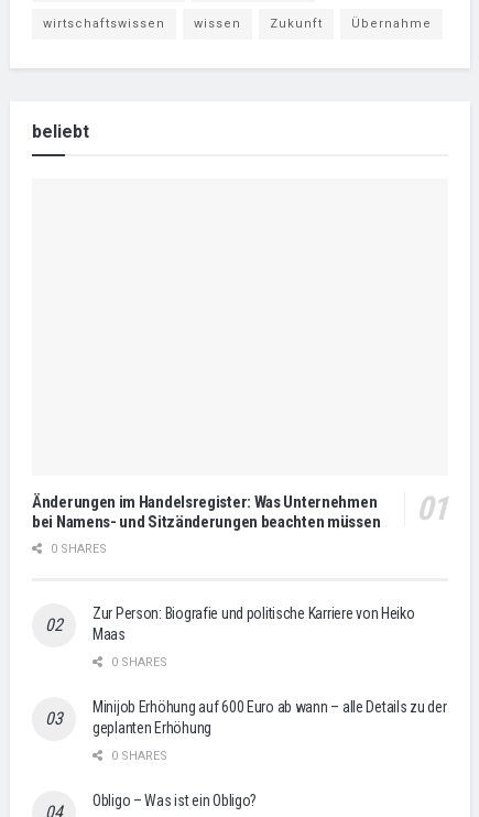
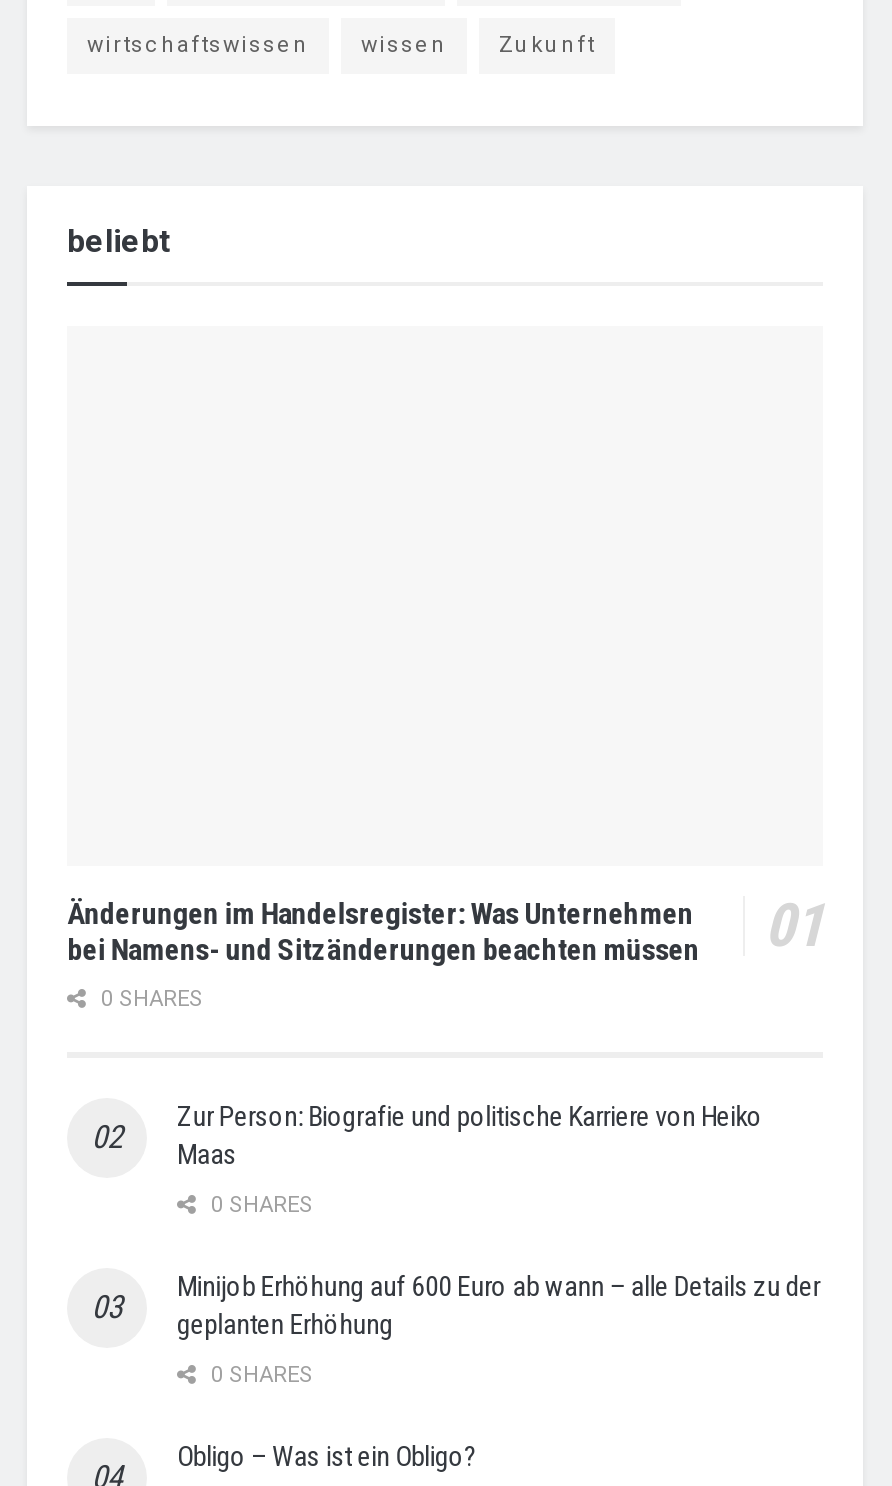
- Übernahme
